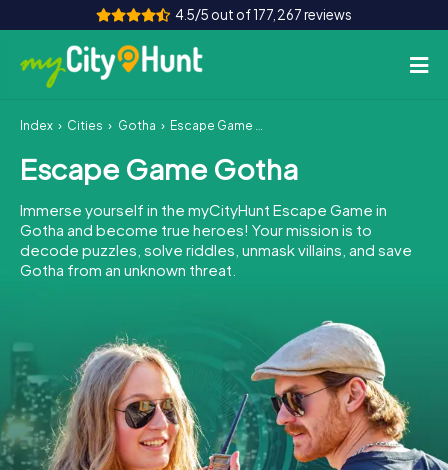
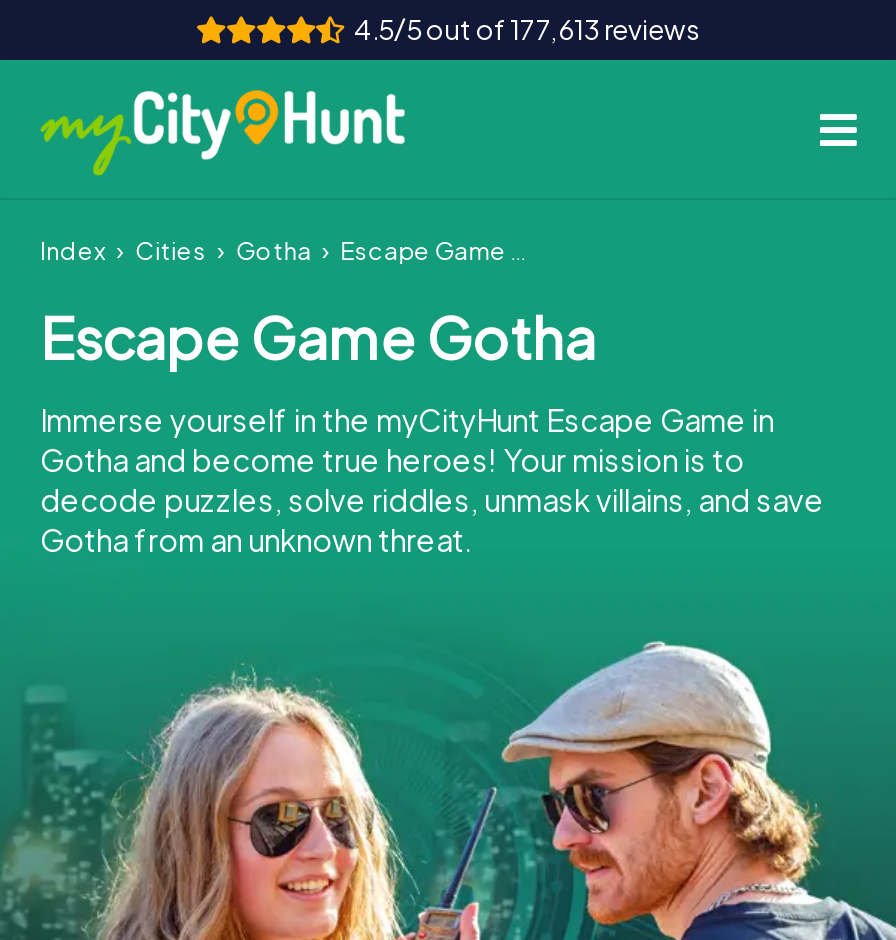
- 4.5/5 out of 177,267 reviews
+ 4.5/5 out of 177,613 reviews
